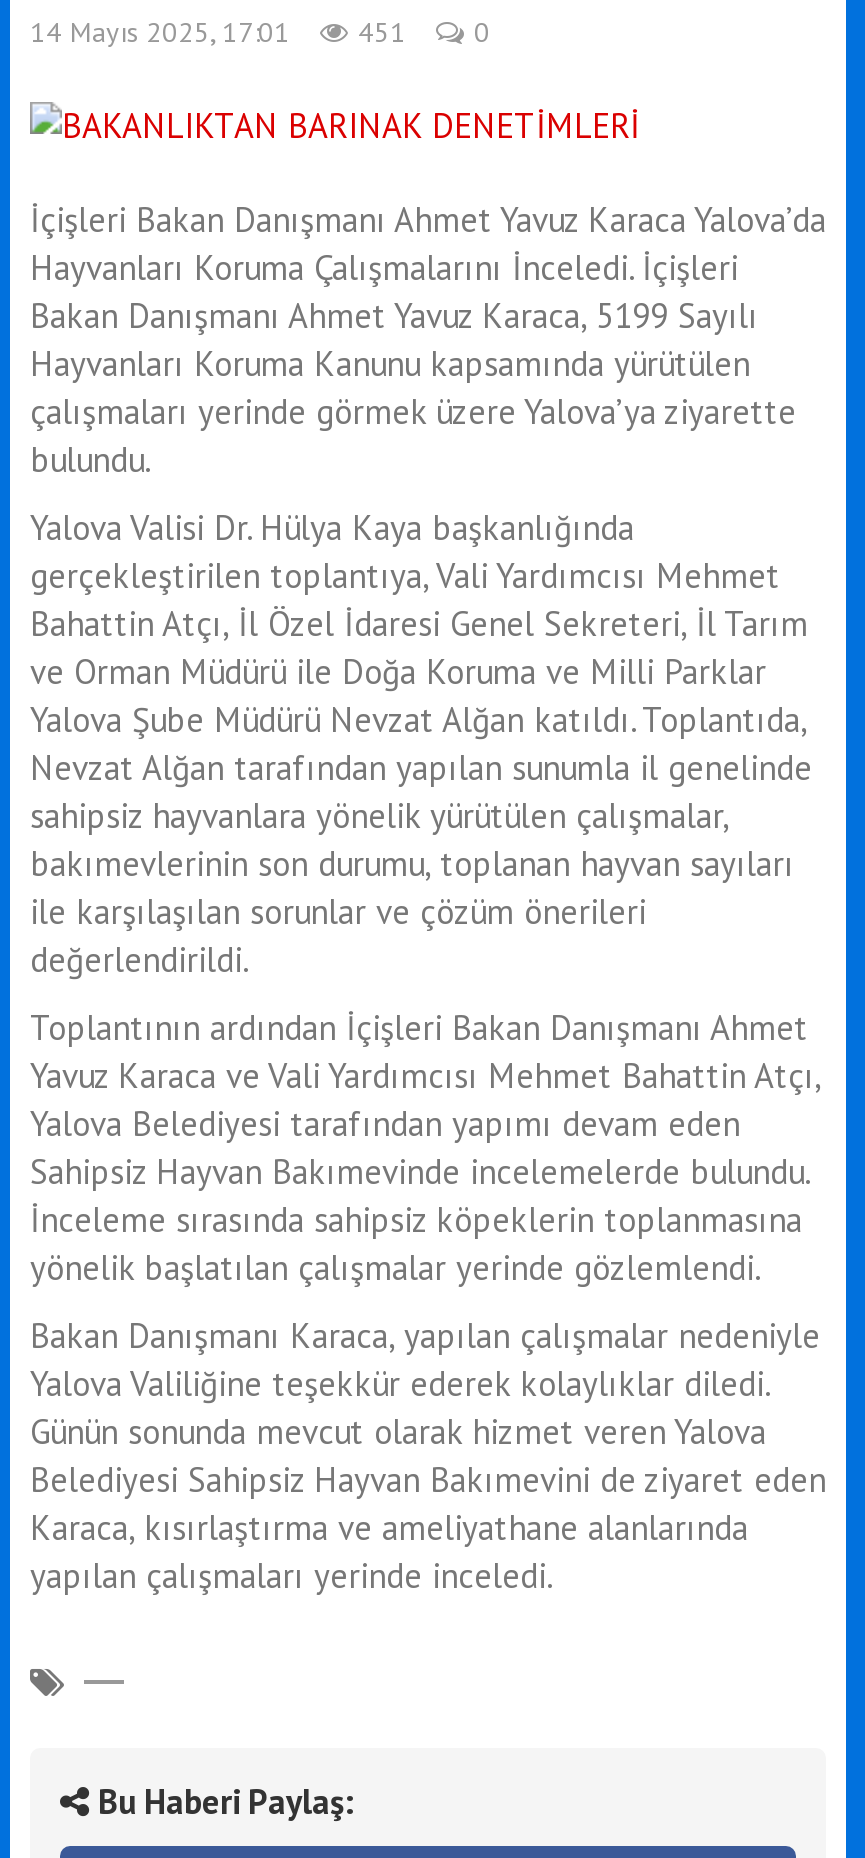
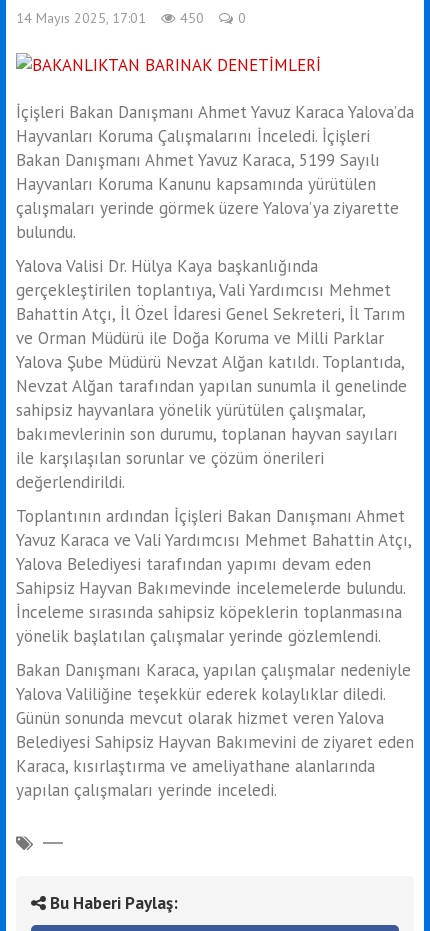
- 14 Mayıs 2025, 17:01 451 0
+ 14 Mayıs 2025, 17:01 450 0
